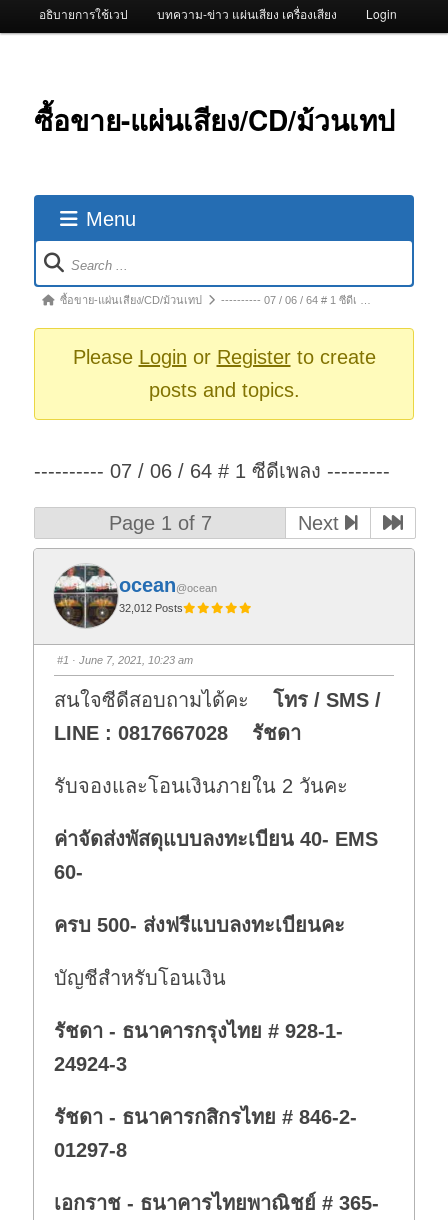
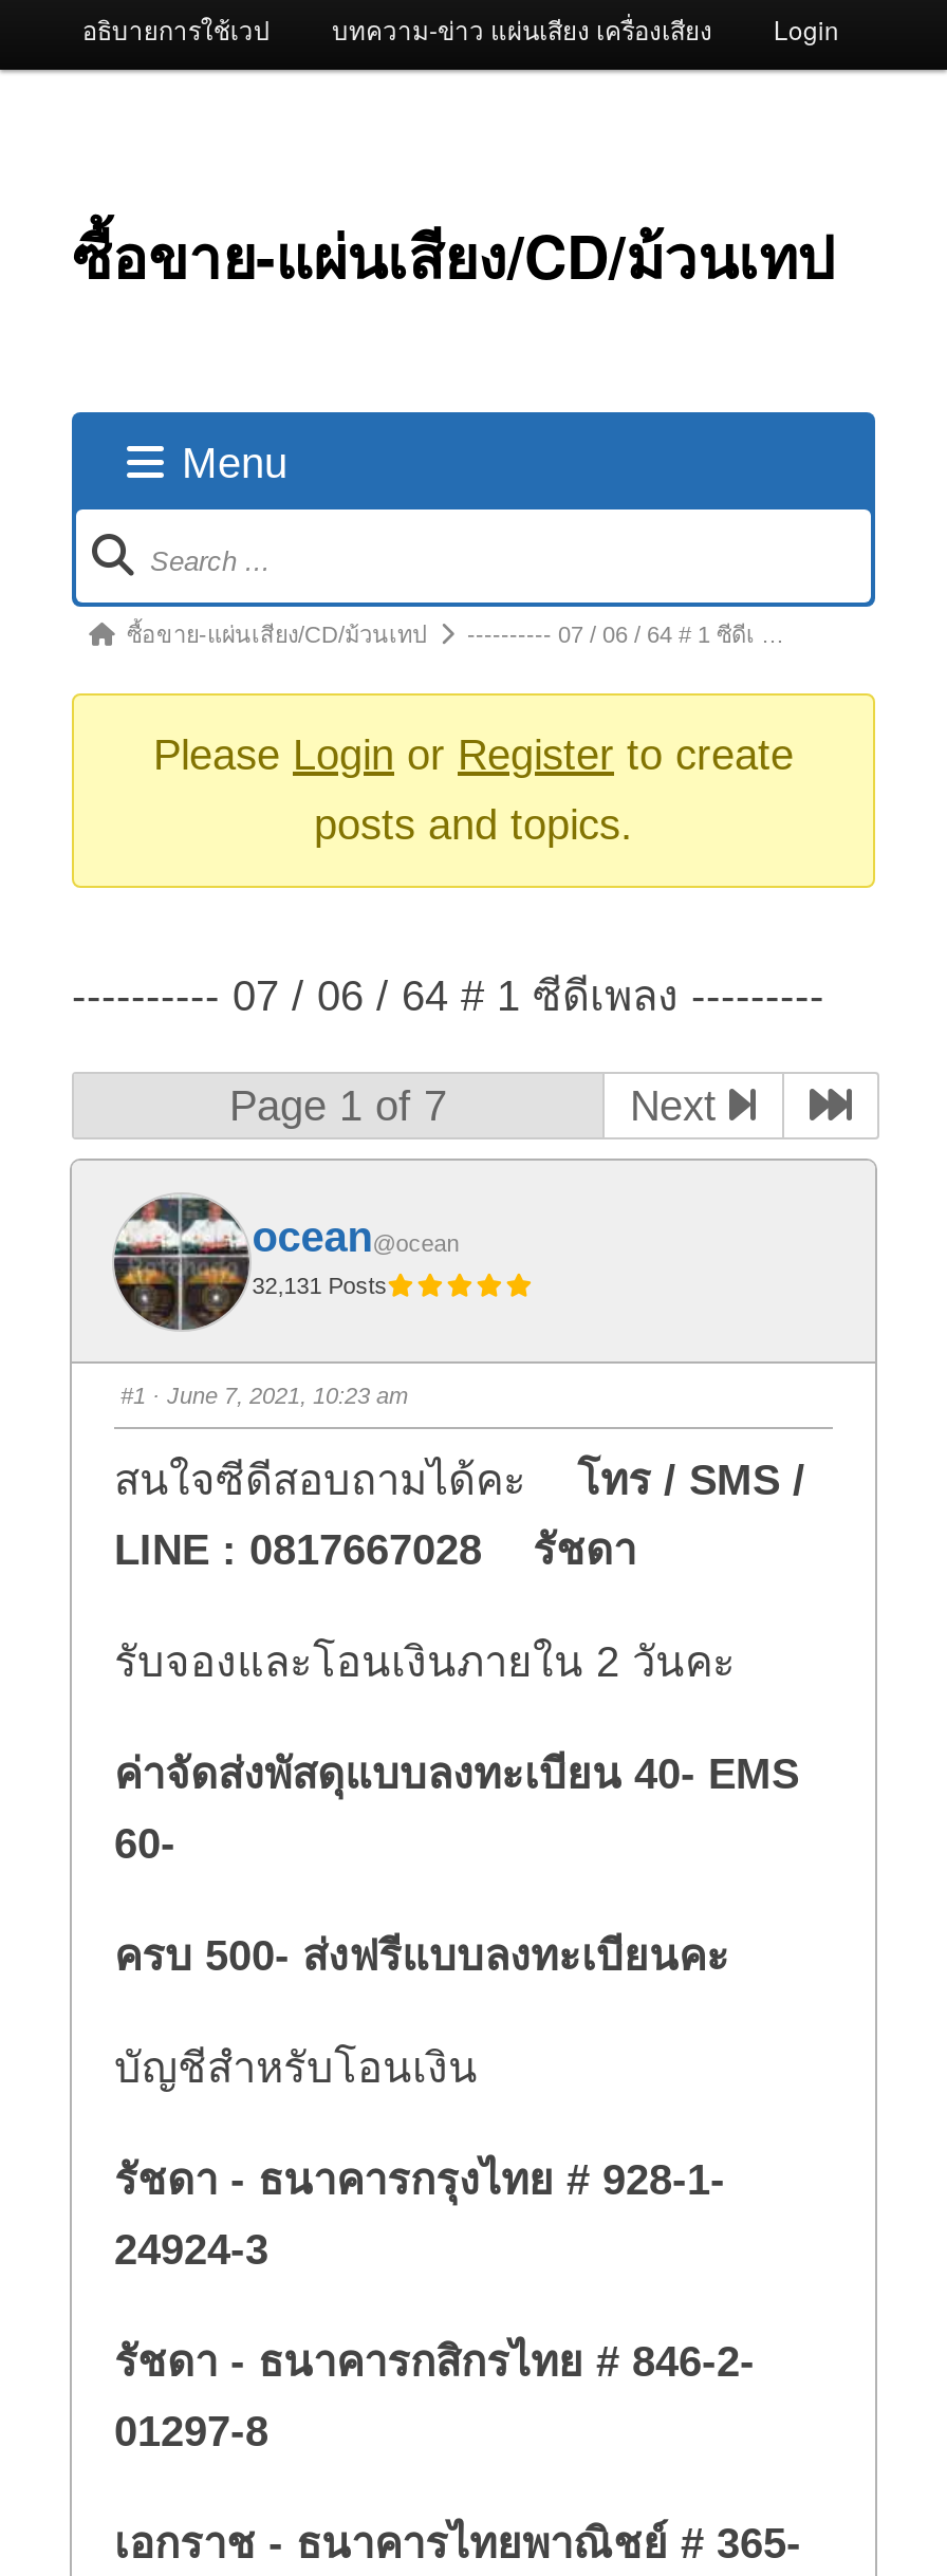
- 32,012 Posts
+ 32,131 Posts
